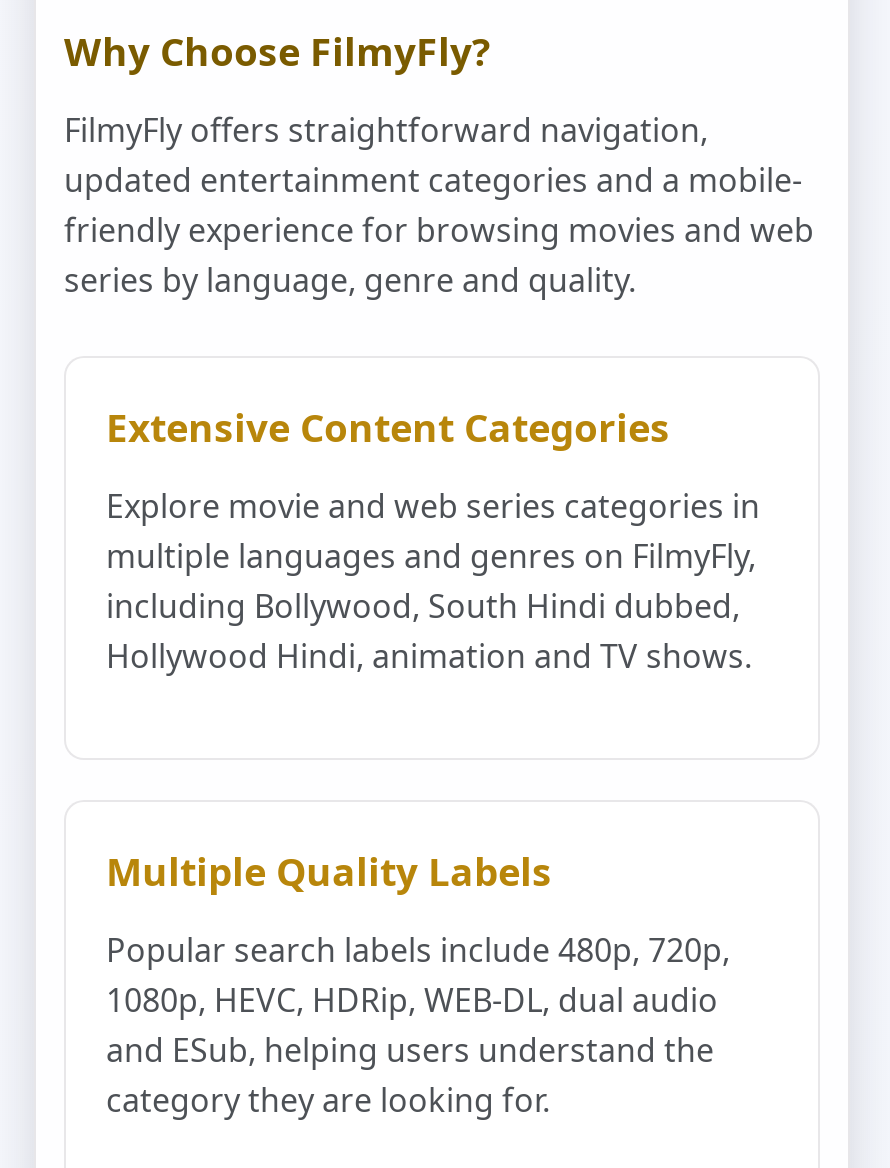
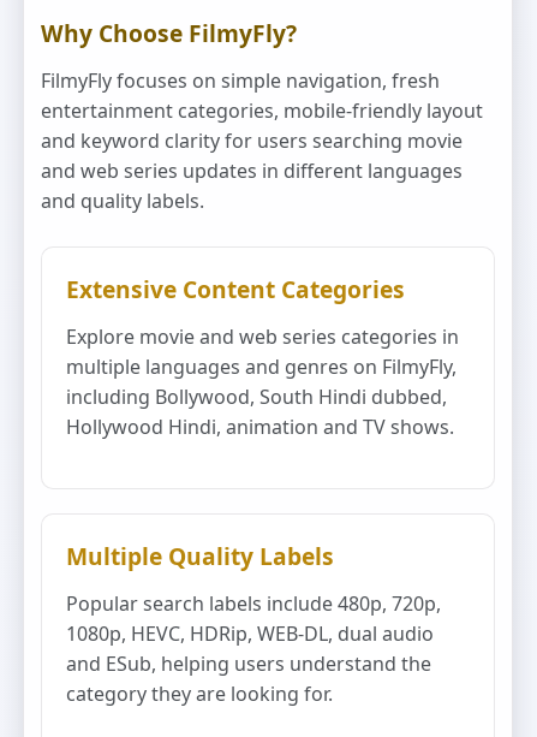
- FilmyFly offers straightforward navigation,
- updated entertainment categories and a mobile-
- friendly experience for browsing movies and web
- series by language, genre and quality.
+ FilmyFly focuses on simple navigation, fresh
+ entertainment categories, mobile-friendly layout
+ and keyword clarity for users searching movie
+ and web series updates in different languages
+ and quality labels.
